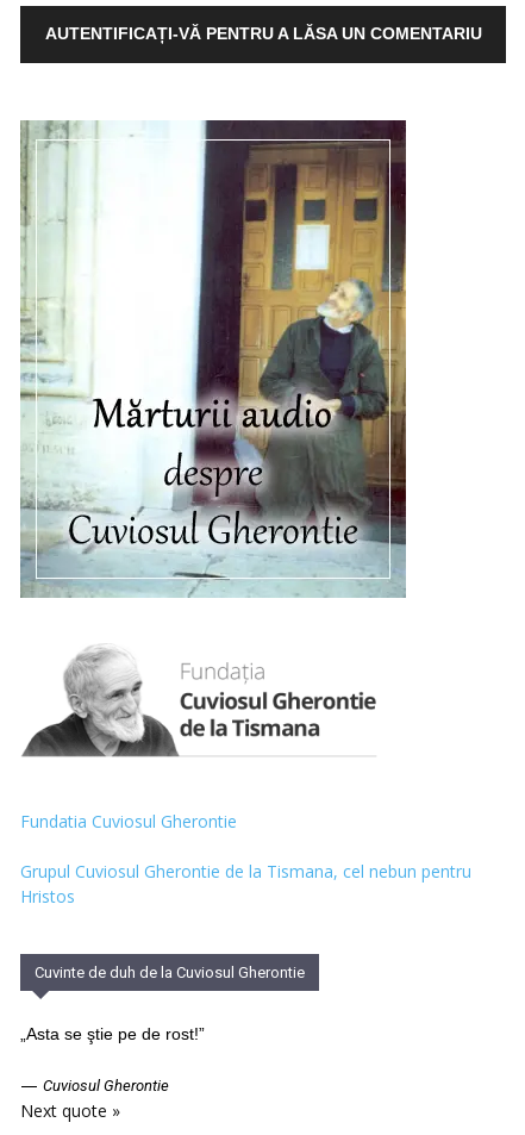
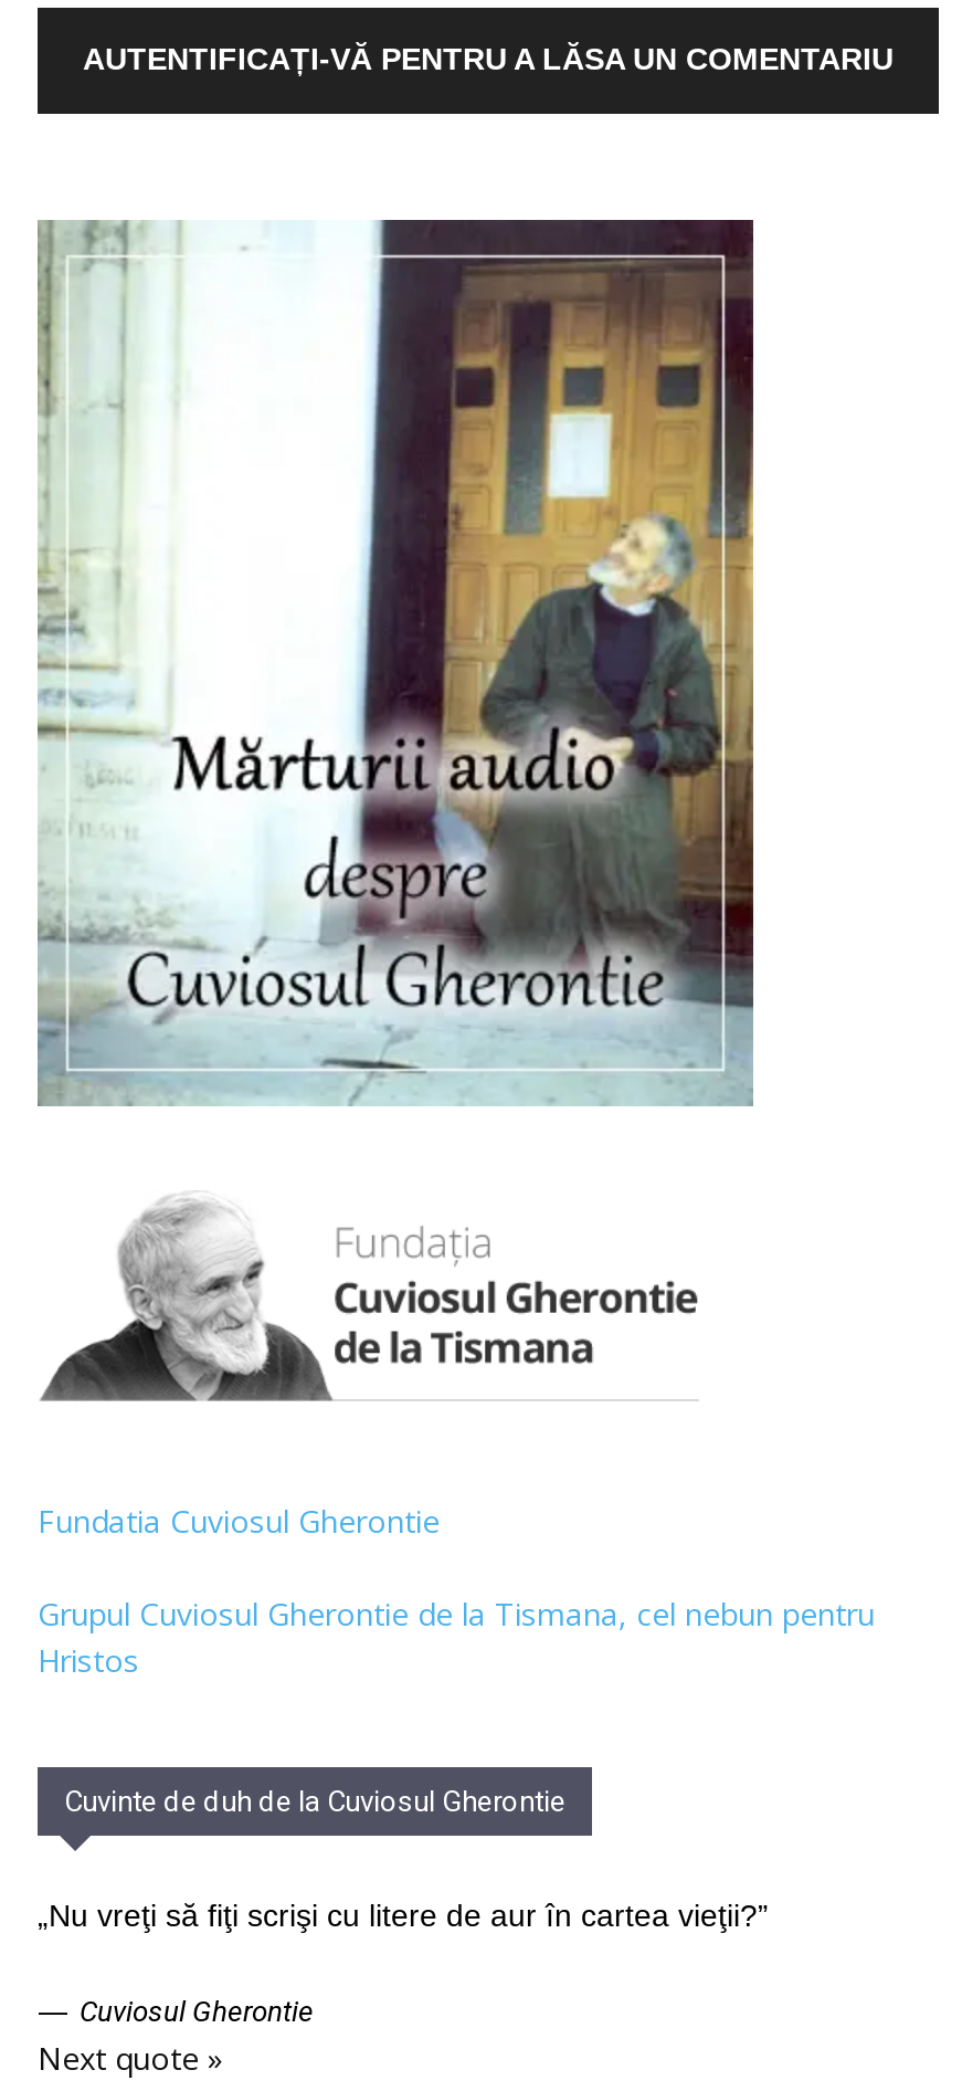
- „Asta se ştie pe de rost!”
+ „Nu vreţi să fiţi scrişi cu litere de aur în cartea vieţii?”
